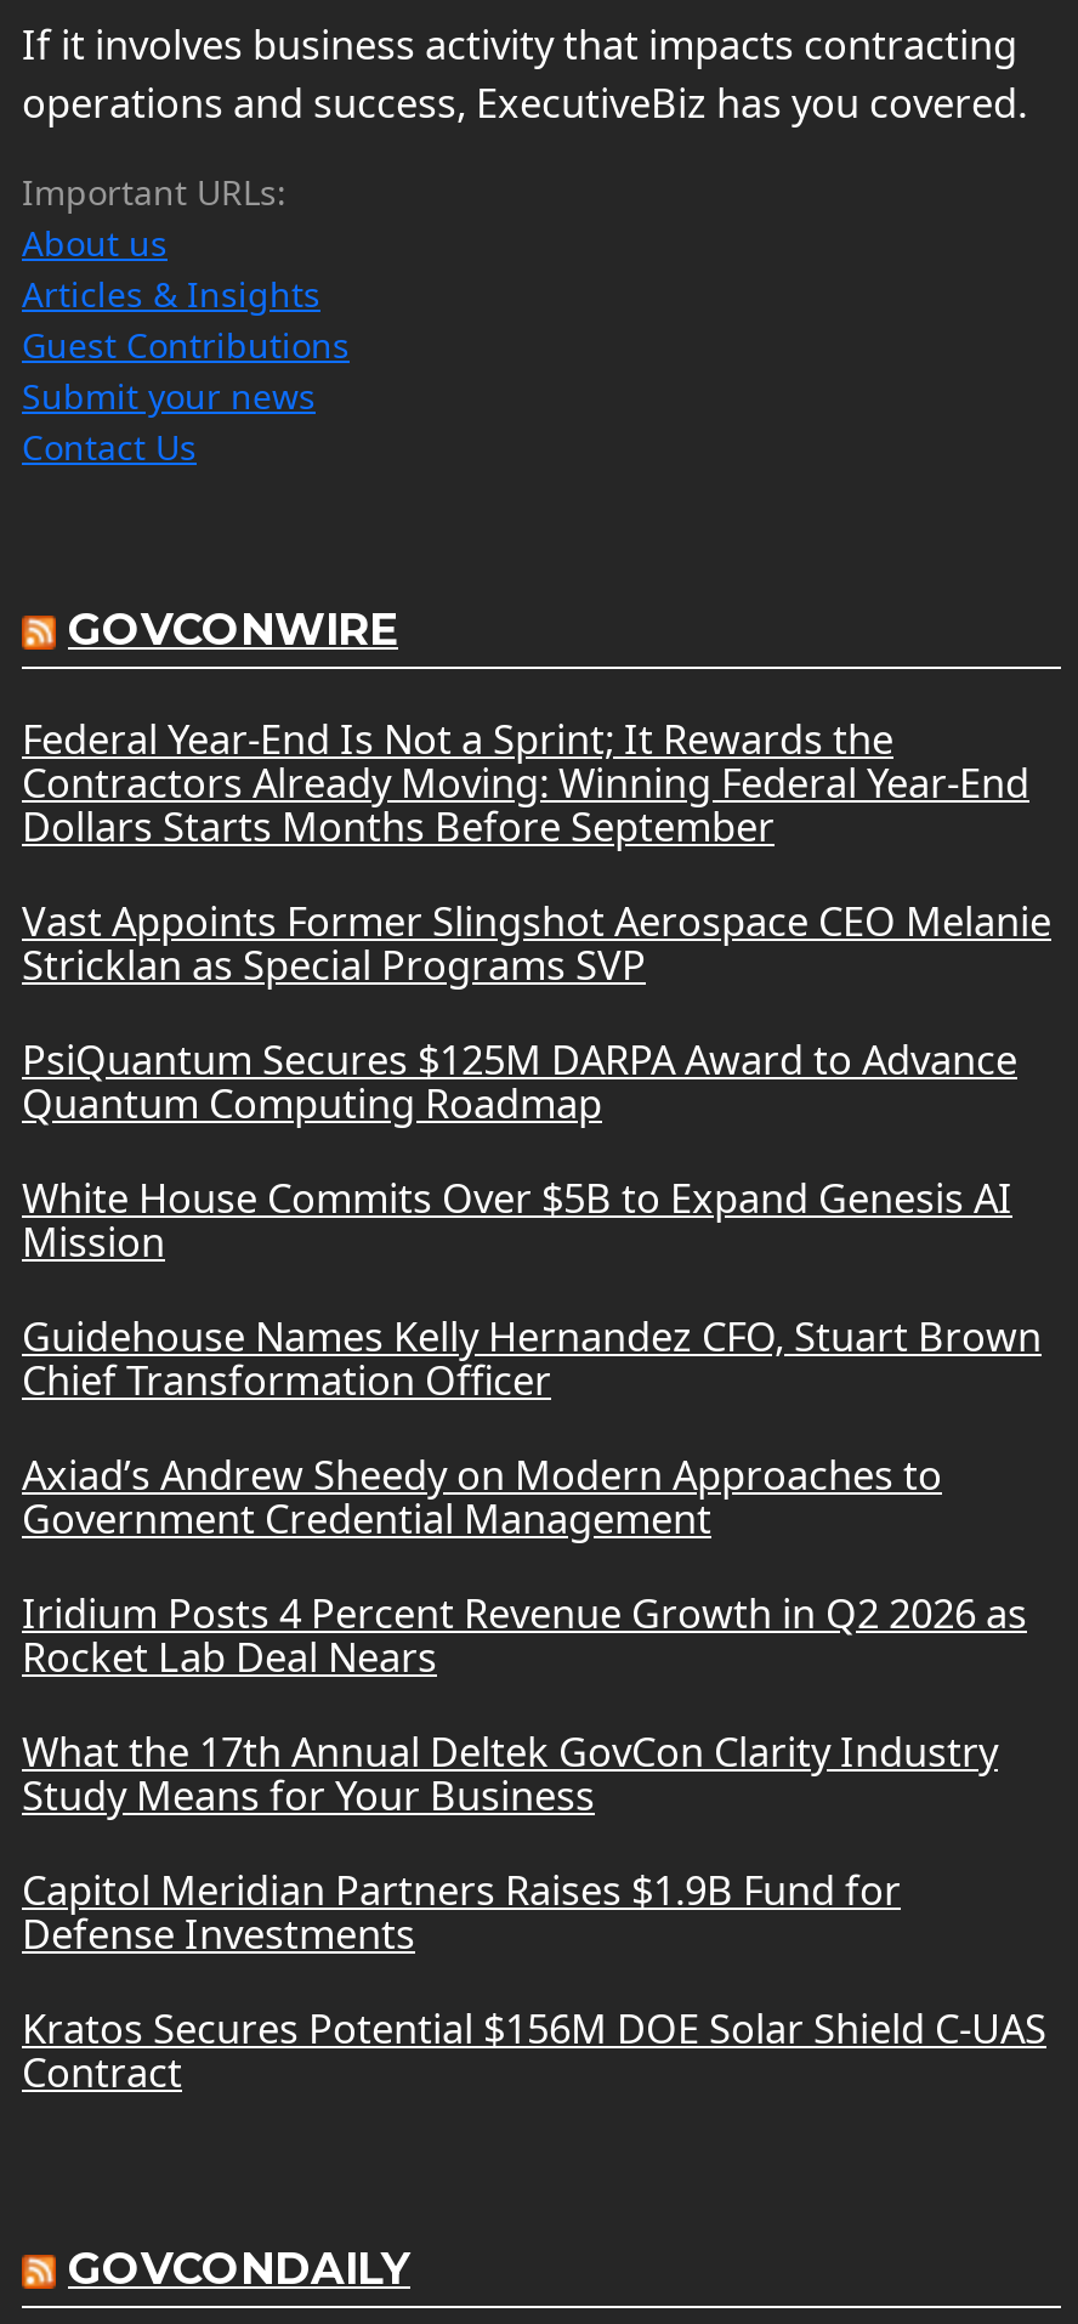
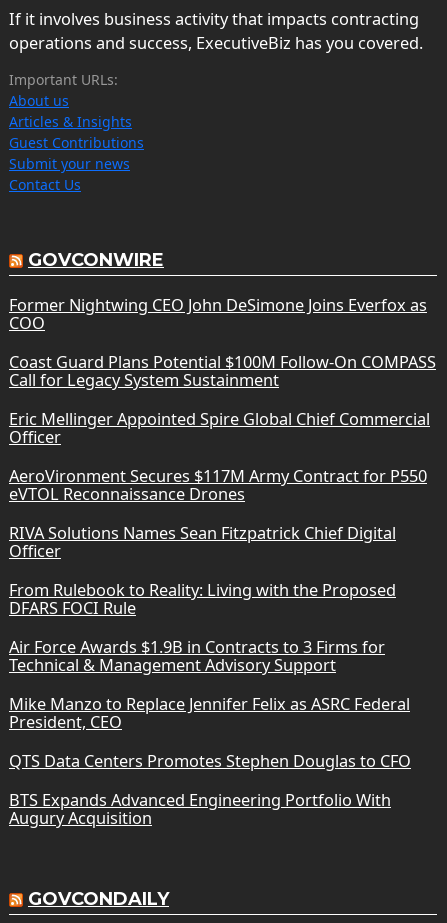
- Federal Year-End Is Not a Sprint; It Rewards the
- Contractors Already Moving: Winning Federal Year-End
- Dollars Starts Months Before September
+ Former Nightwing CEO John DeSimone Joins Everfox as
+ COO

- Vast Appoints Former Slingshot Aerospace CEO Melanie
- Stricklan as Special Programs SVP
+ Coast Guard Plans Potential $100M Follow-On COMPASS
+ Call for Legacy System Sustainment

- PsiQuantum Secures $125M DARPA Award to Advance
- Quantum Computing Roadmap
+ Eric Mellinger Appointed Spire Global Chief Commercial
+ Officer

- White House Commits Over $5B to Expand Genesis AI
- Mission
+ AeroVironment Secures $117M Army Contract for P550
+ eVTOL Reconnaissance Drones

- Guidehouse Names Kelly Hernandez CFO, Stuart Brown
- Chief Transformation Officer
+ RIVA Solutions Names Sean Fitzpatrick Chief Digital
+ Officer

- Axiad’s Andrew Sheedy on Modern Approaches to
- Government Credential Management
+ From Rulebook to Reality: Living with the Proposed
+ DFARS FOCI Rule

- Iridium Posts 4 Percent Revenue Growth in Q2 2026 as
- Rocket Lab Deal Nears
+ Air Force Awards $1.9B in Contracts to 3 Firms for
+ Technical & Management Advisory Support

- What the 17th Annual Deltek GovCon Clarity Industry
- Study Means for Your Business
+ Mike Manzo to Replace Jennifer Felix as ASRC Federal
+ President, CEO

- Capitol Meridian Partners Raises $1.9B Fund for
- Defense Investments
+ QTS Data Centers Promotes Stephen Douglas to CFO

- Kratos Secures Potential $156M DOE Solar Shield C-UAS
- Contract
+ BTS Expands Advanced Engineering Portfolio With
+ Augury Acquisition
